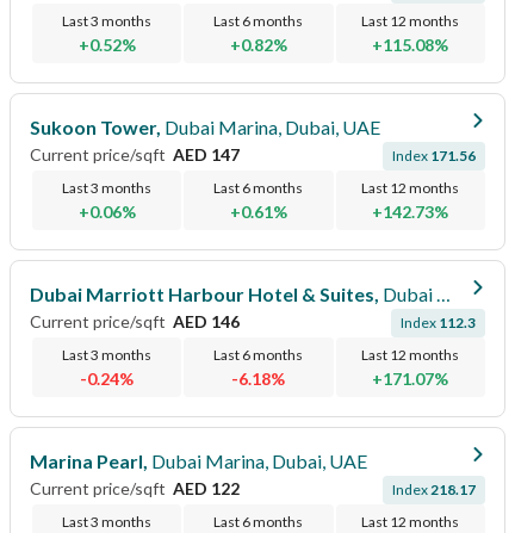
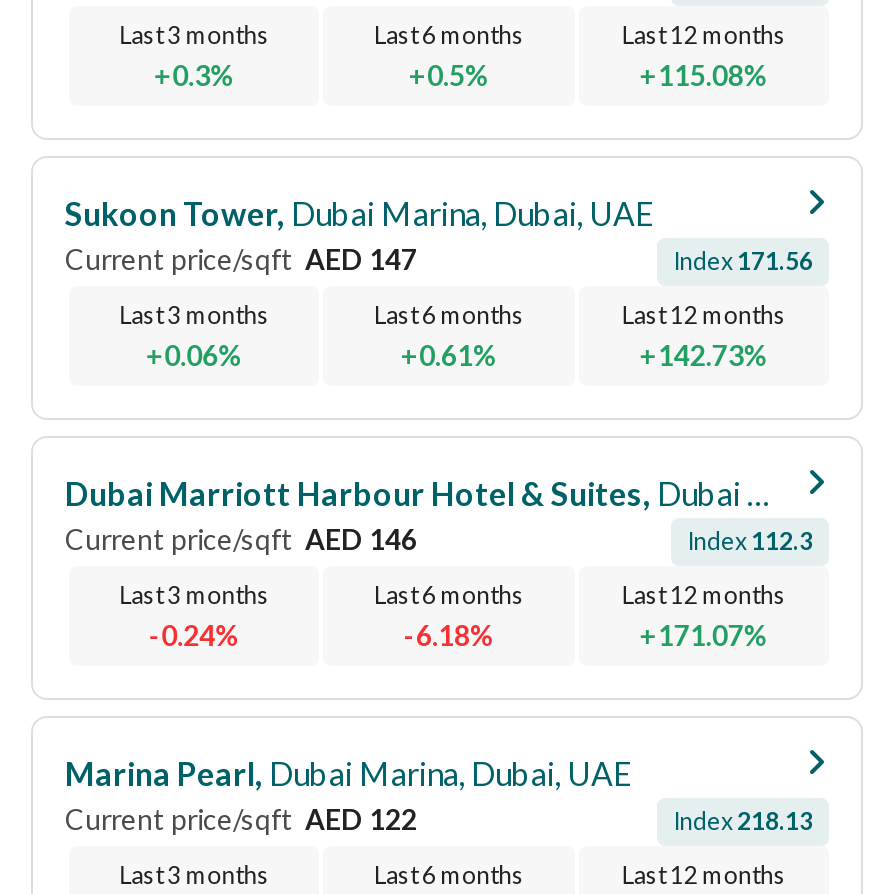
- +0.52%
+ +0.3%

- +0.82%
+ +0.5%

- Index 218.17
+ Index 218.13
